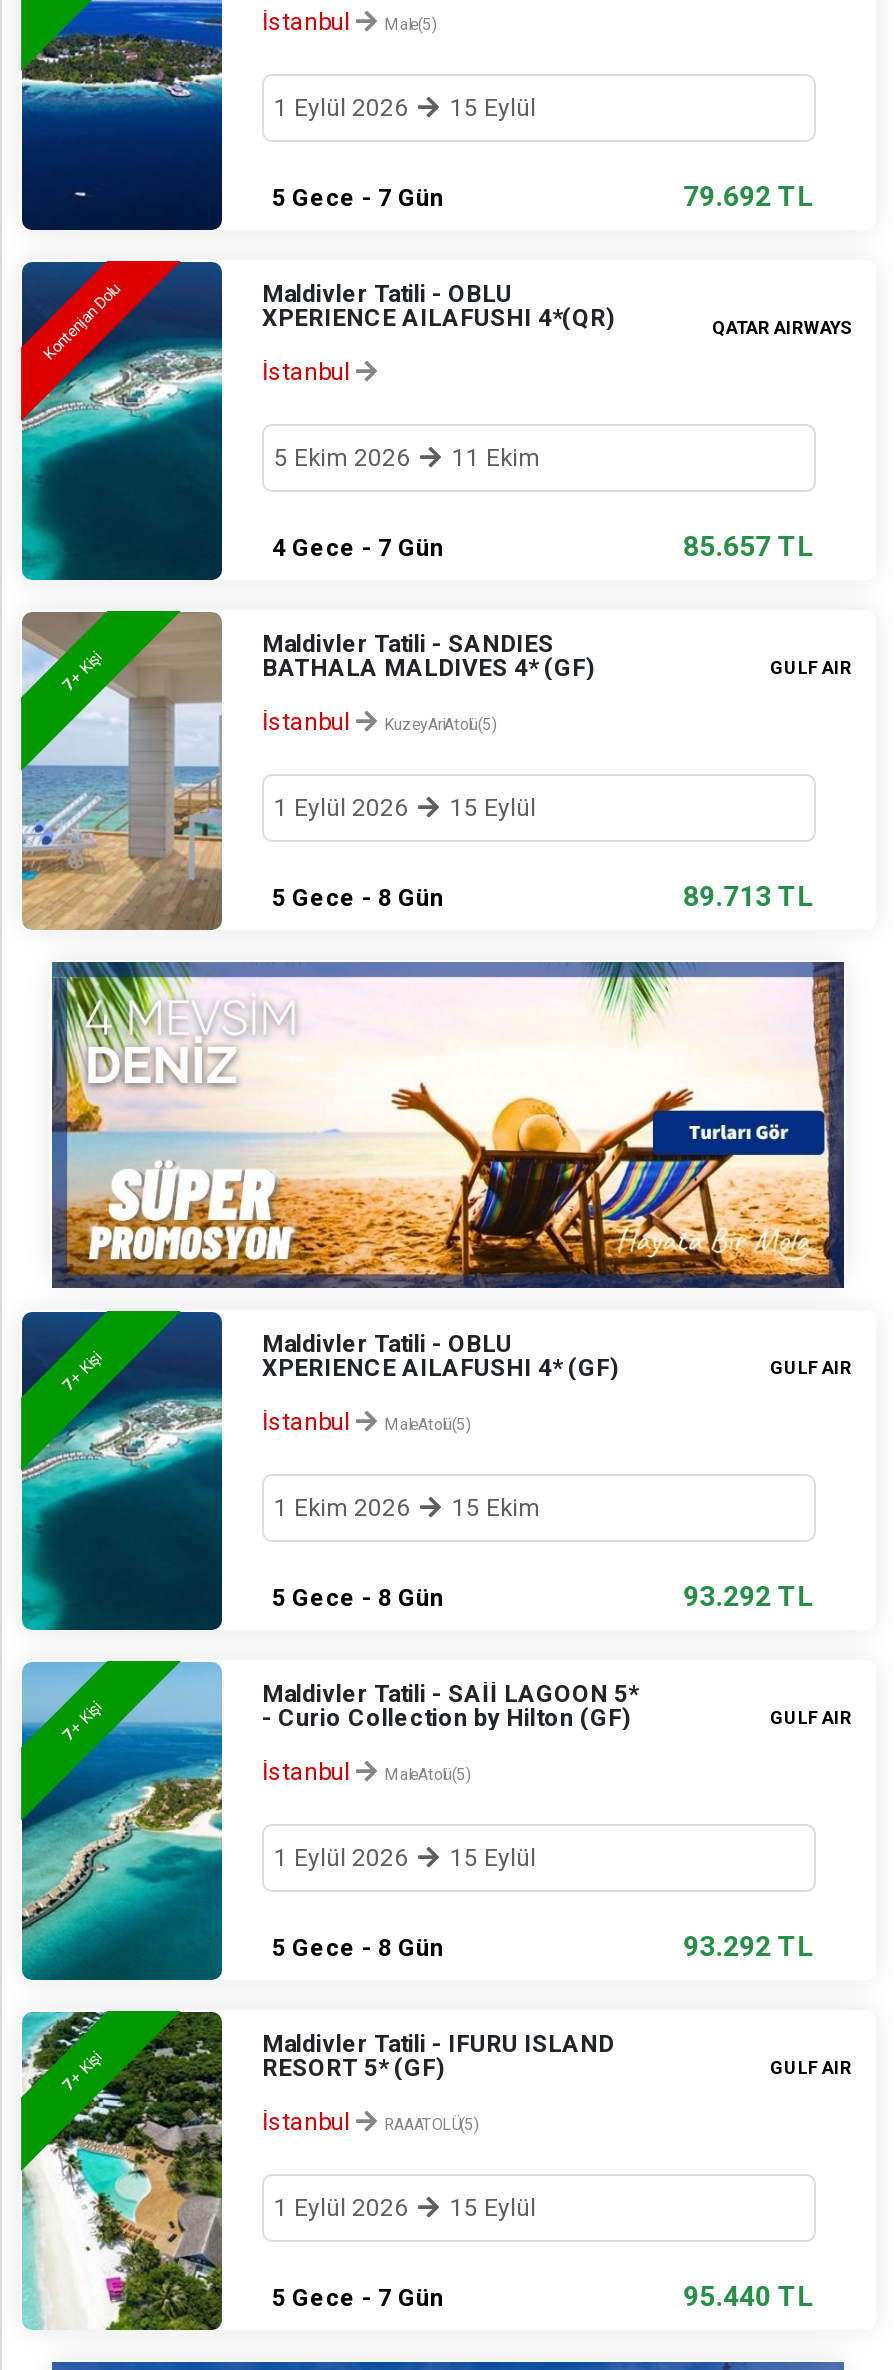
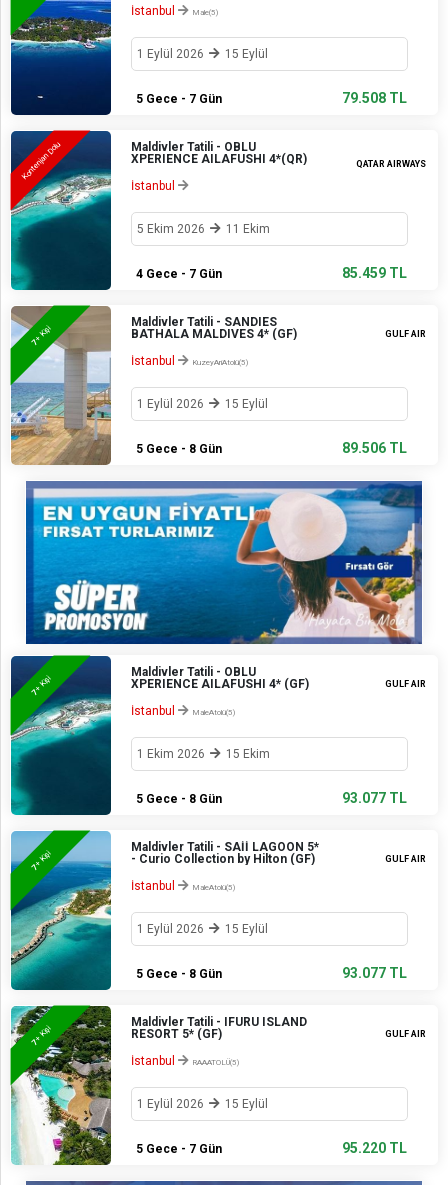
- 79.692 TL
+ 79.508 TL

- 85.657 TL
+ 85.459 TL

- 89.713 TL
+ 89.506 TL

- [image]
+ [image]

- 93.292 TL
+ 93.077 TL

- 93.292 TL
+ 93.077 TL

- 95.440 TL
+ 95.220 TL
